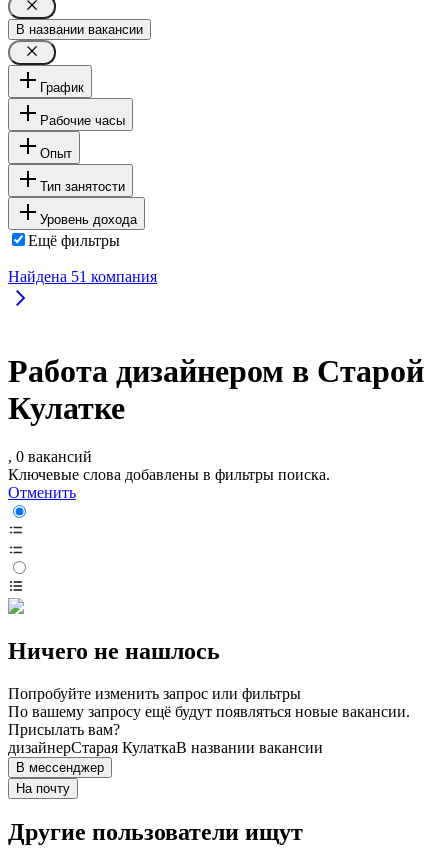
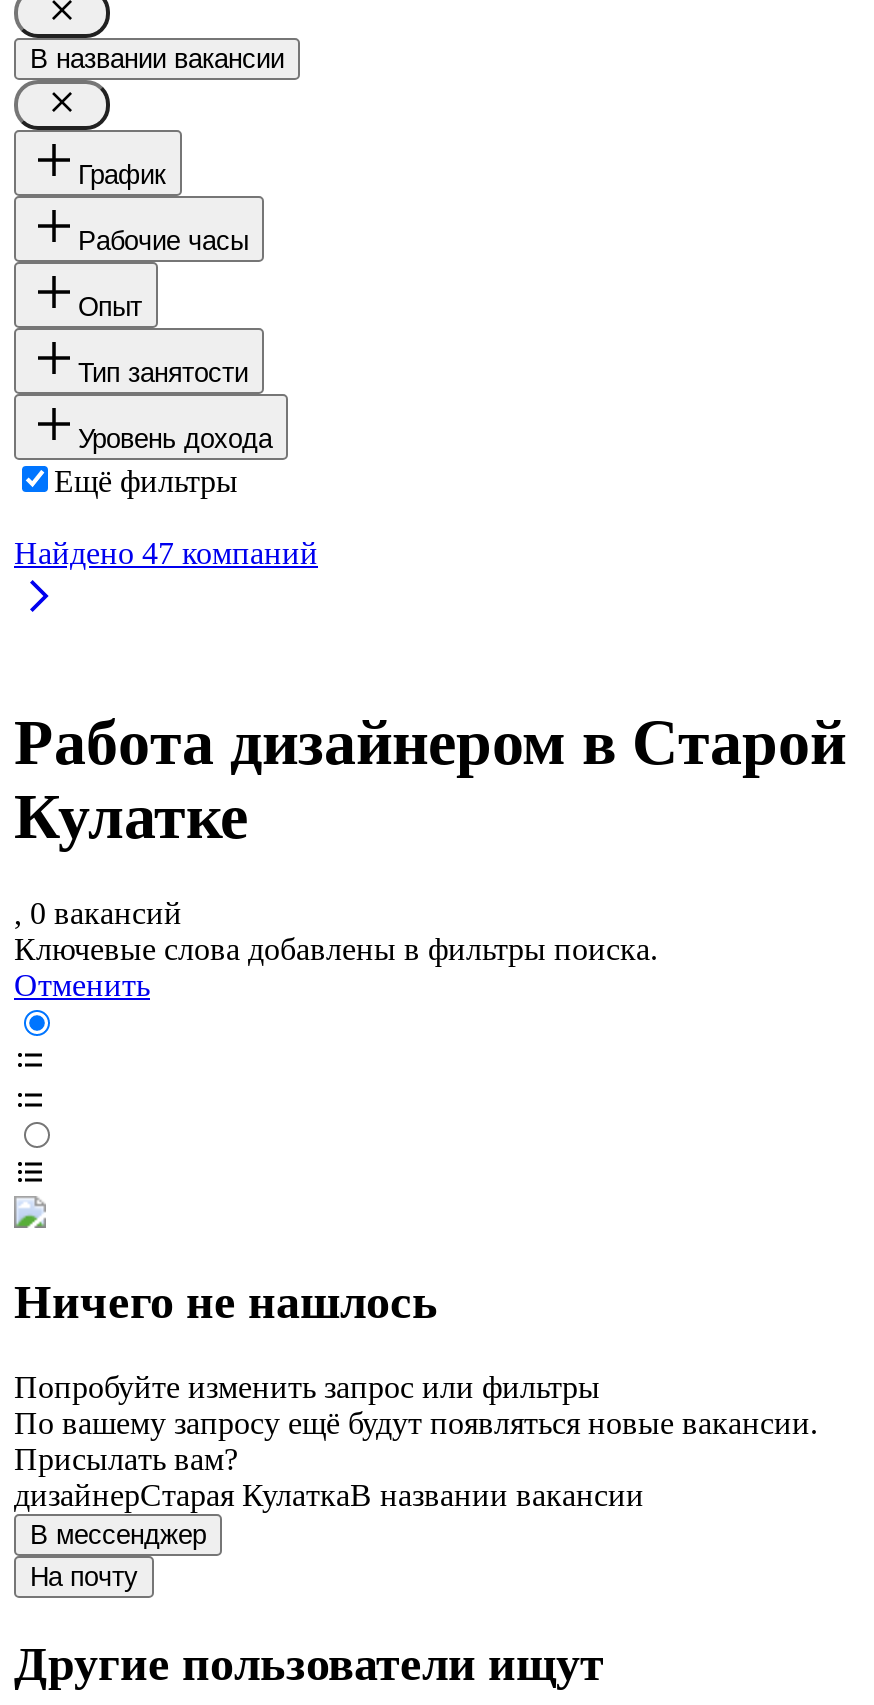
- Найдена 51 компания
+ Найдено 47 компаний
